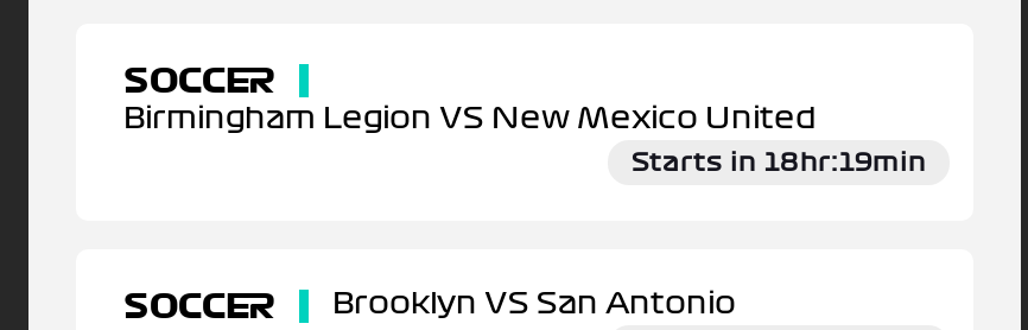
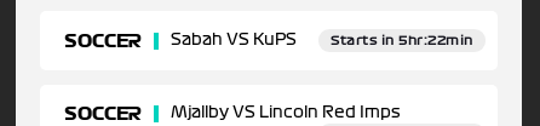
- Birmingham Legion VS New Mexico United
- Starts in 18hr:19min
+ Sabah VS KuPS
+ Starts in 5hr:22min

- Brooklyn VS San Antonio
+ Mjallby VS Lincoln Red Imps
